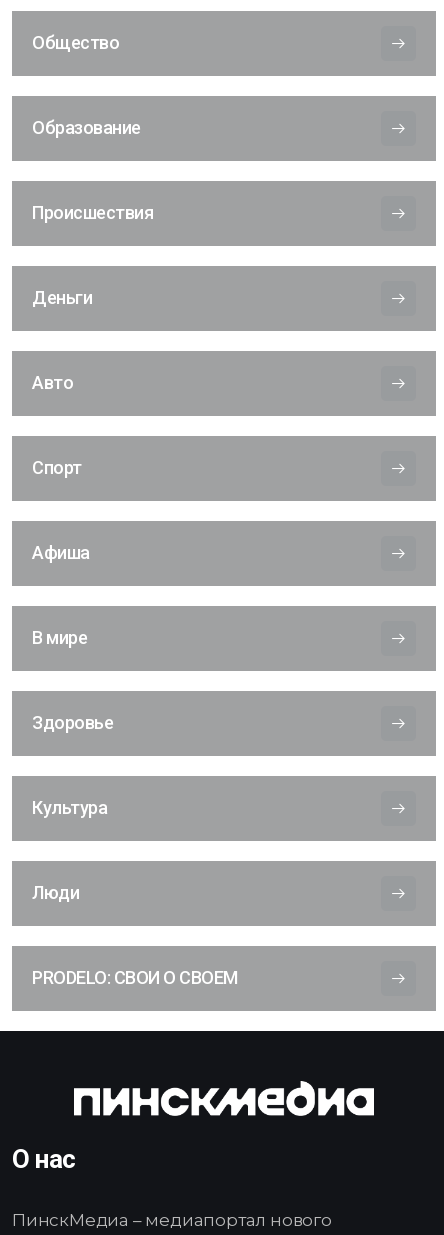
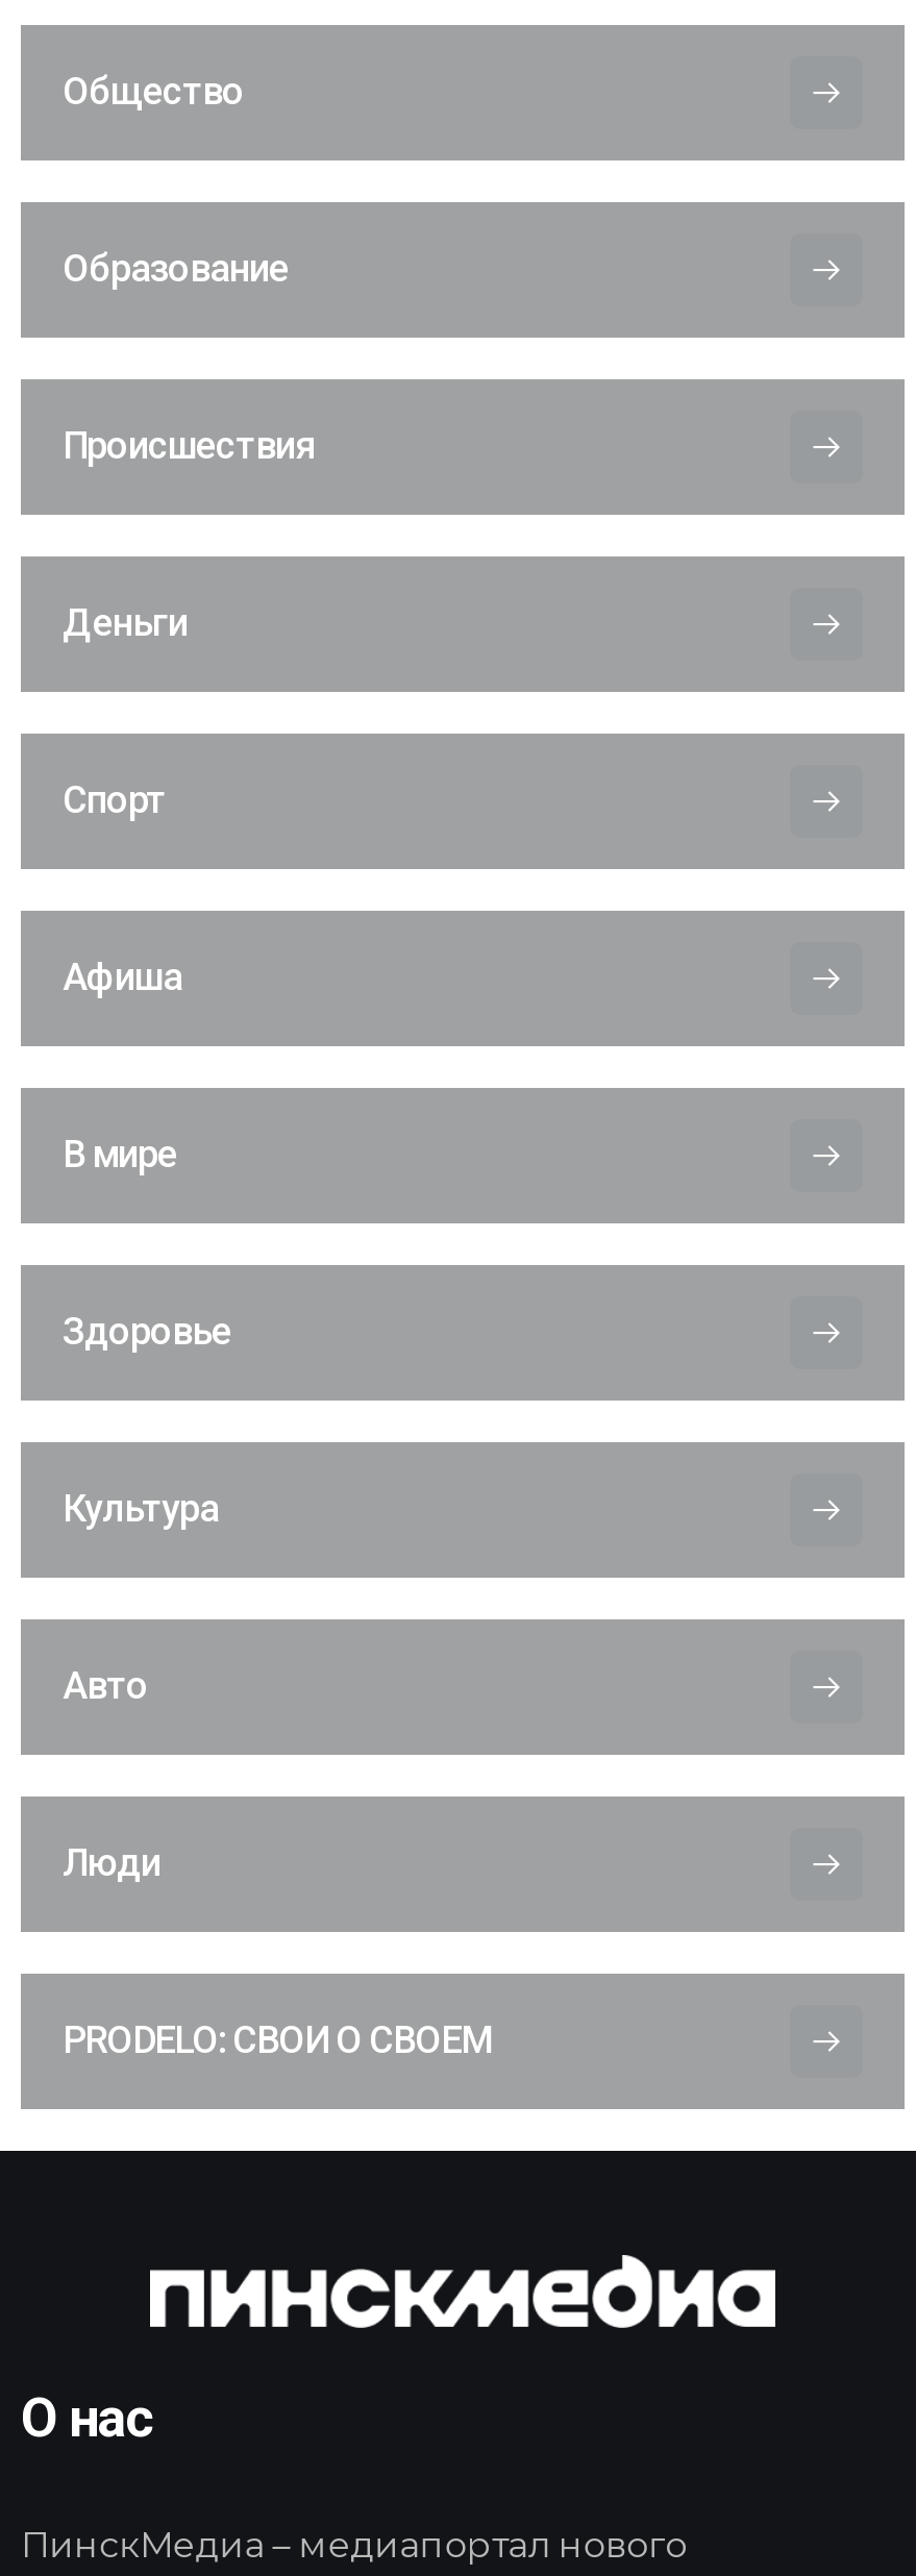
moved down: Авто

moved up: Спорт | Афиша | В мире | Здоровье | Культура
